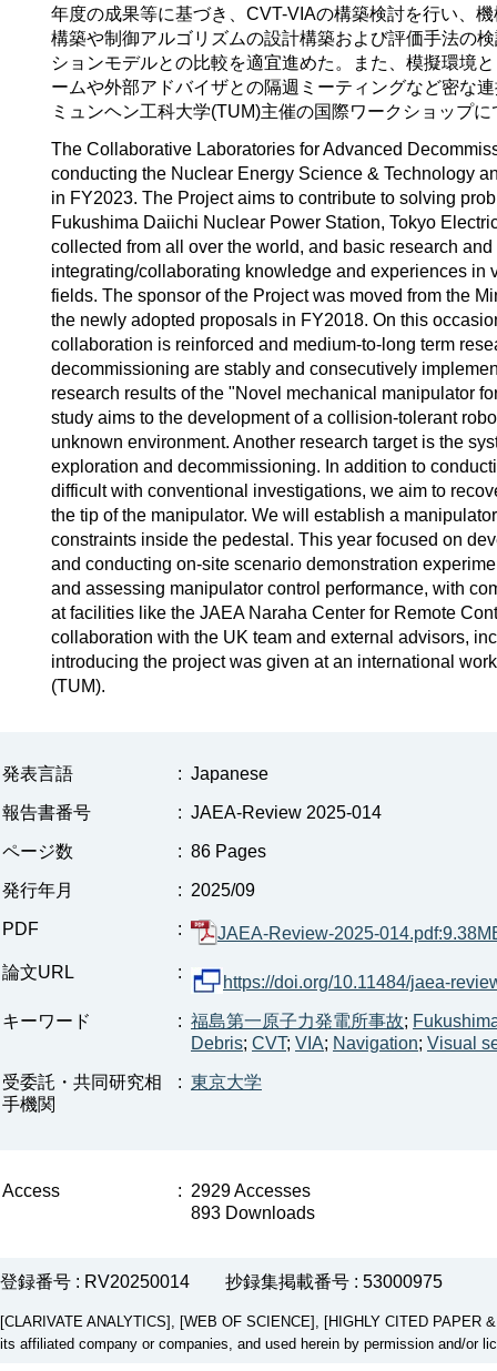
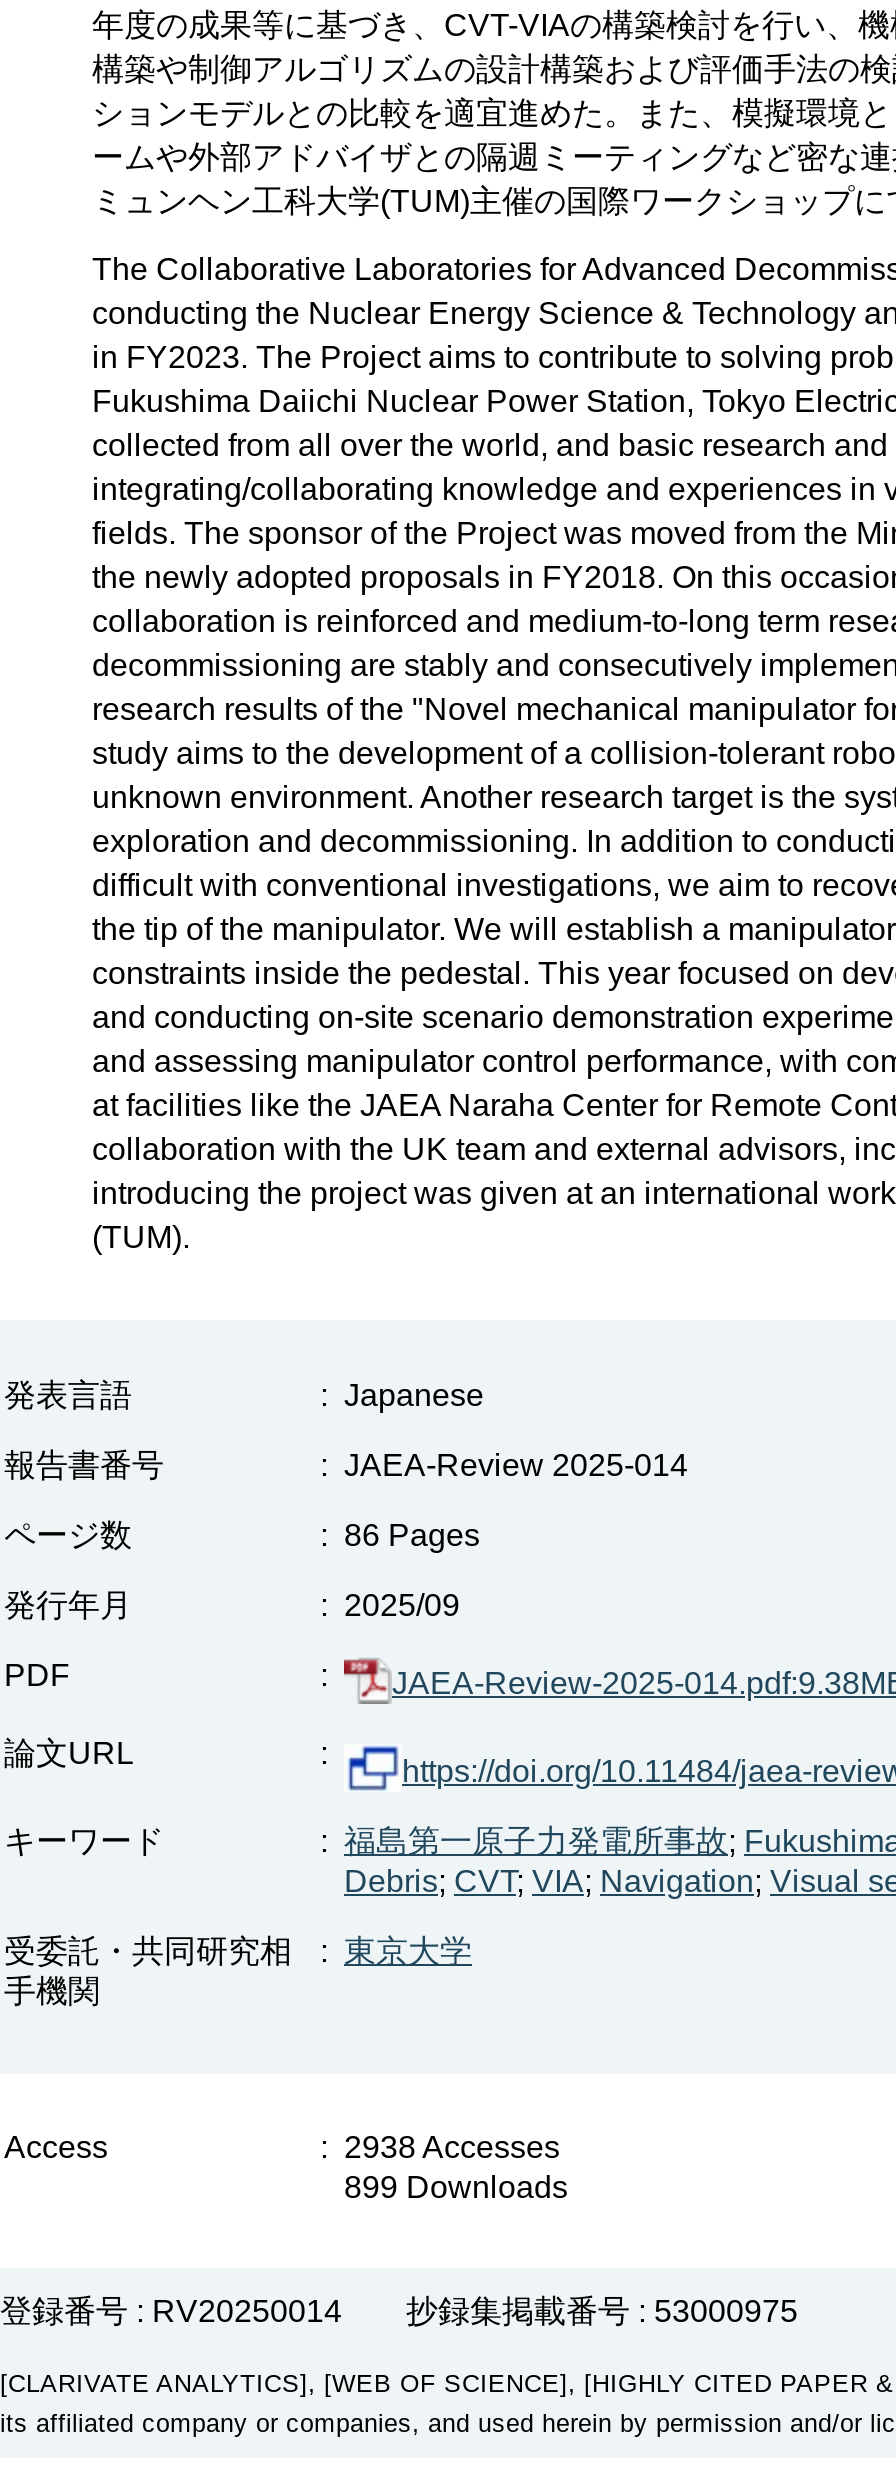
- : 2929 Accesses
+ : 2938 Accesses

- 893 Downloads
+ 899 Downloads
